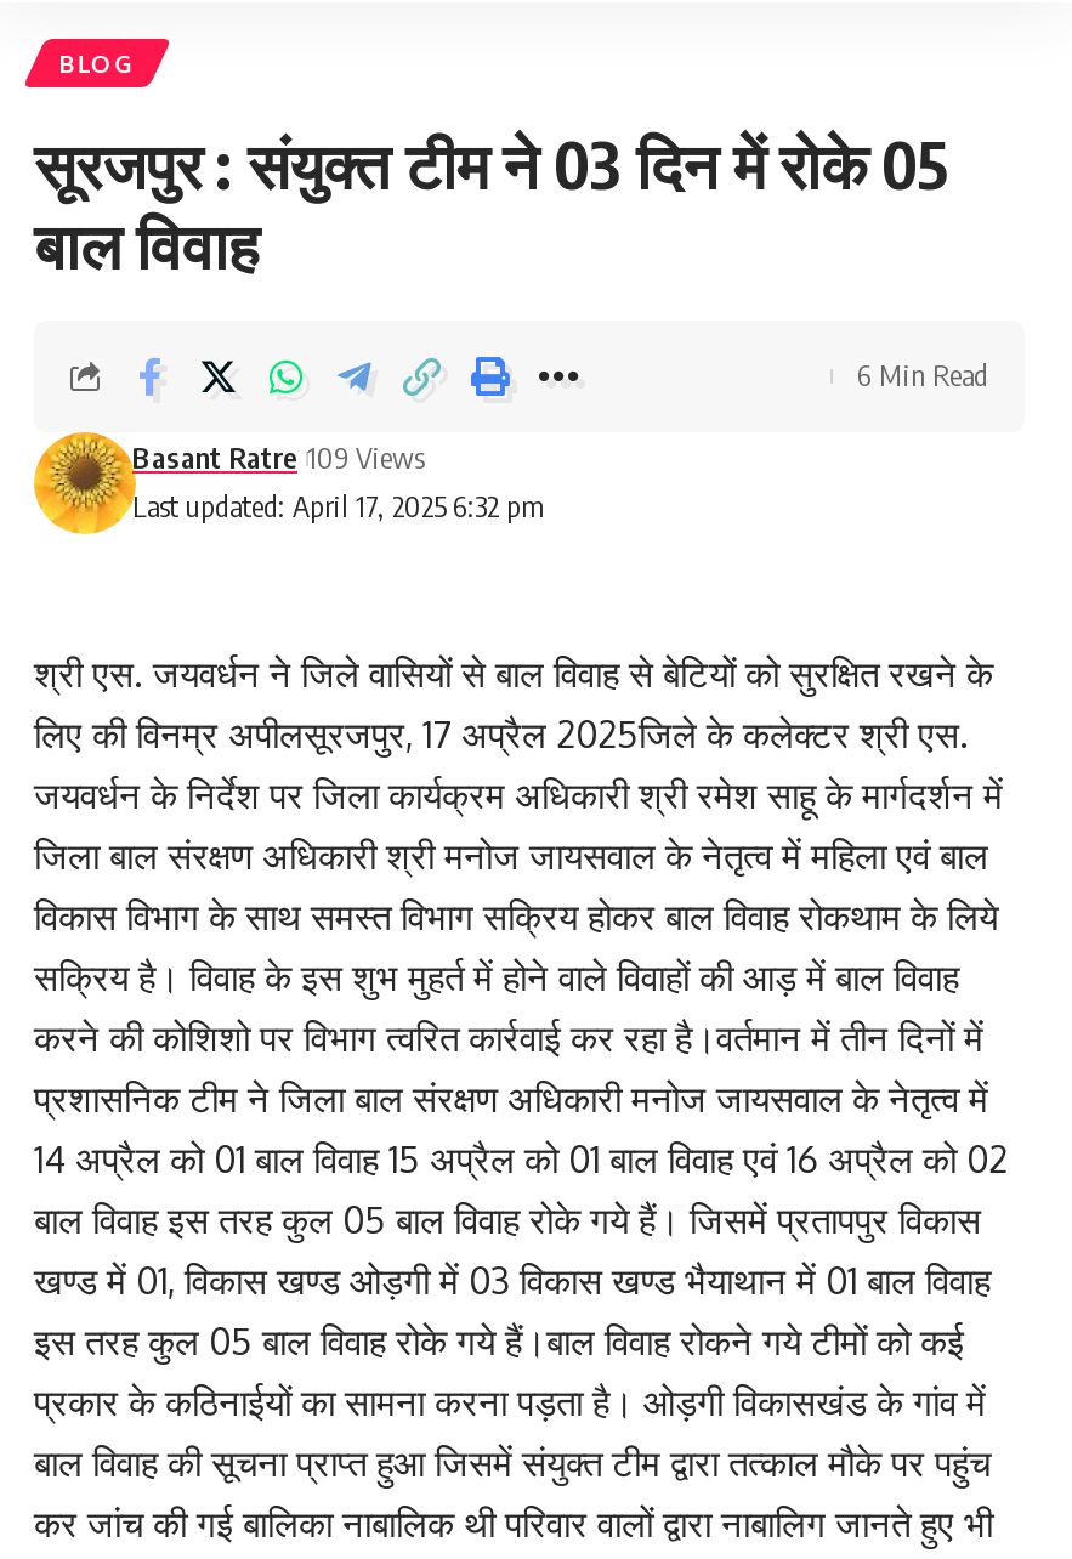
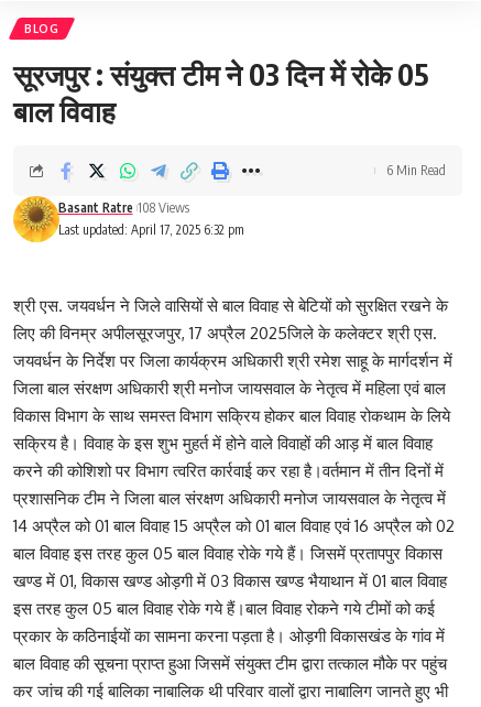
- Basant Ratre 109 Views
+ Basant Ratre 108 Views
